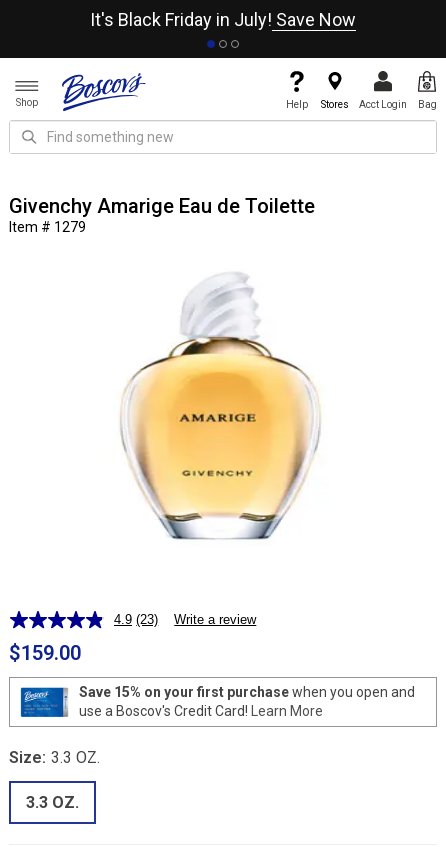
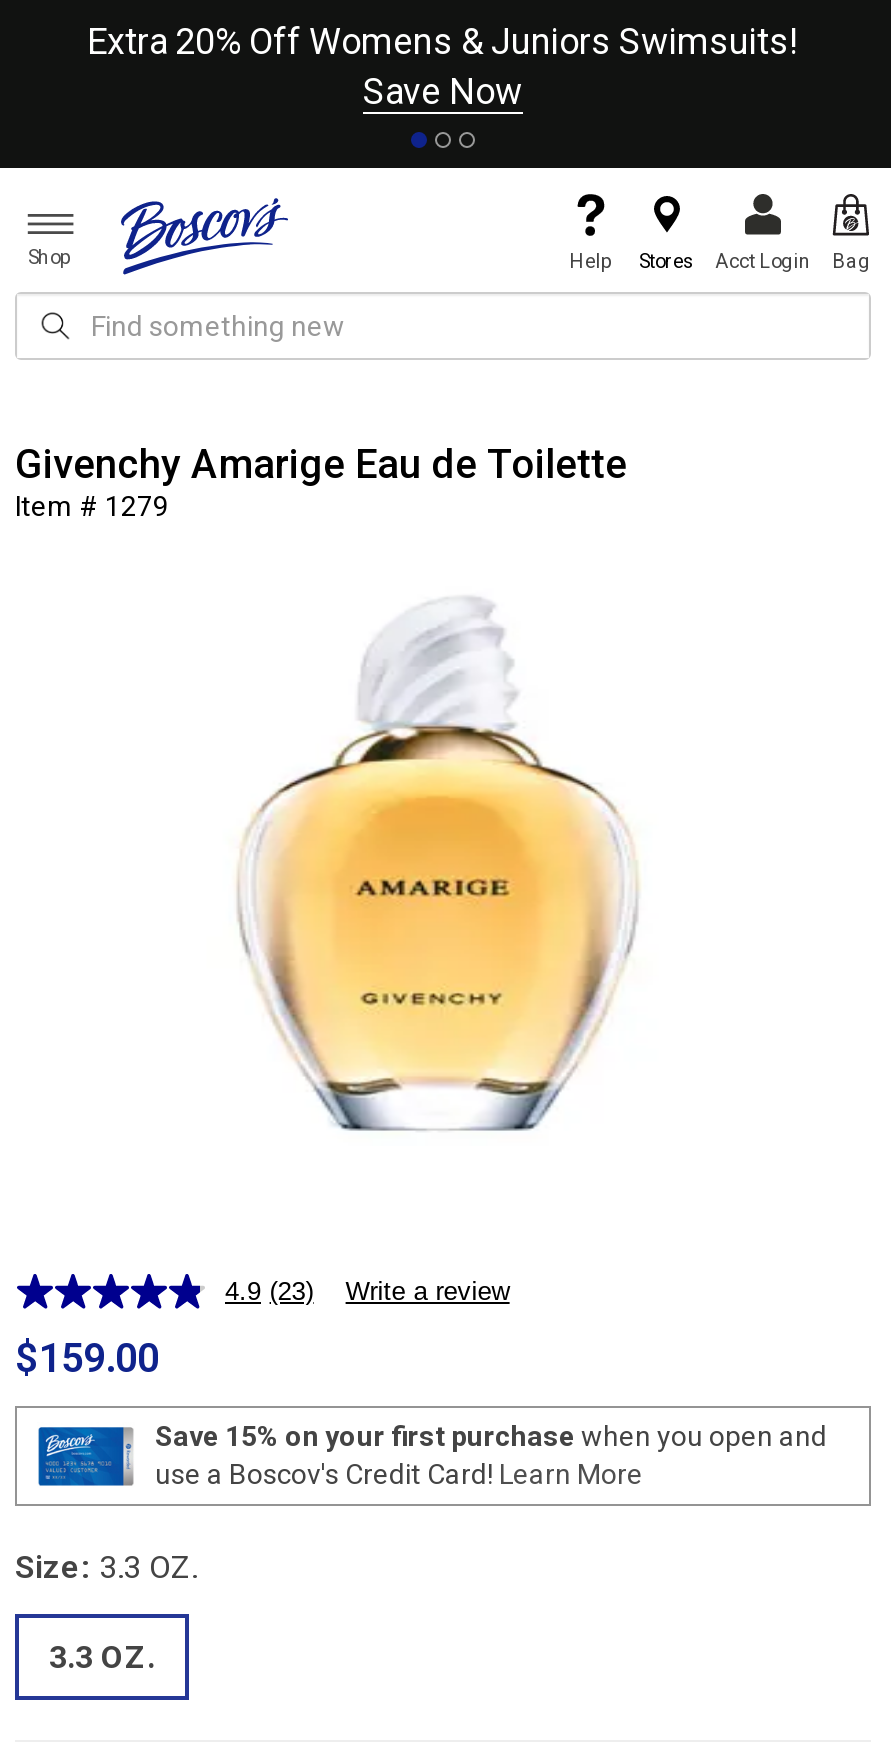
- It's Black Friday in July! Save Now
+ Extra 20% Off Womens & Juniors Swimsuits!
+ Save Now
